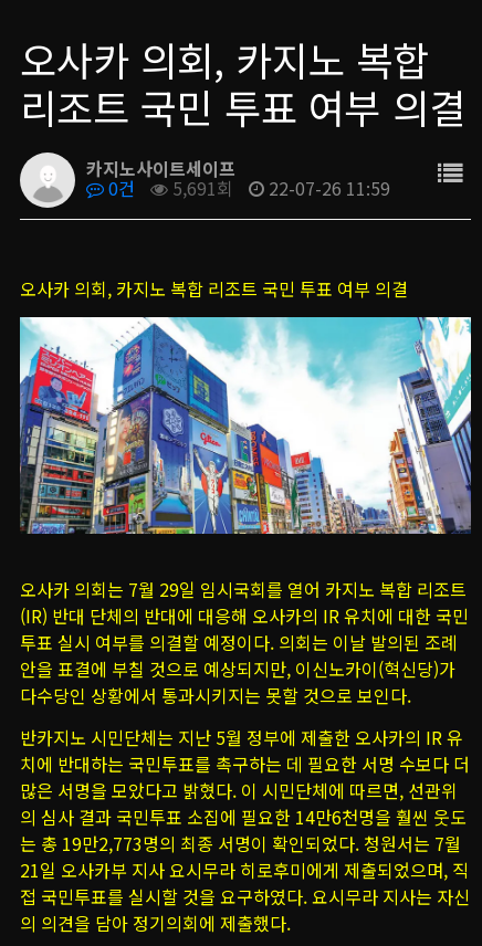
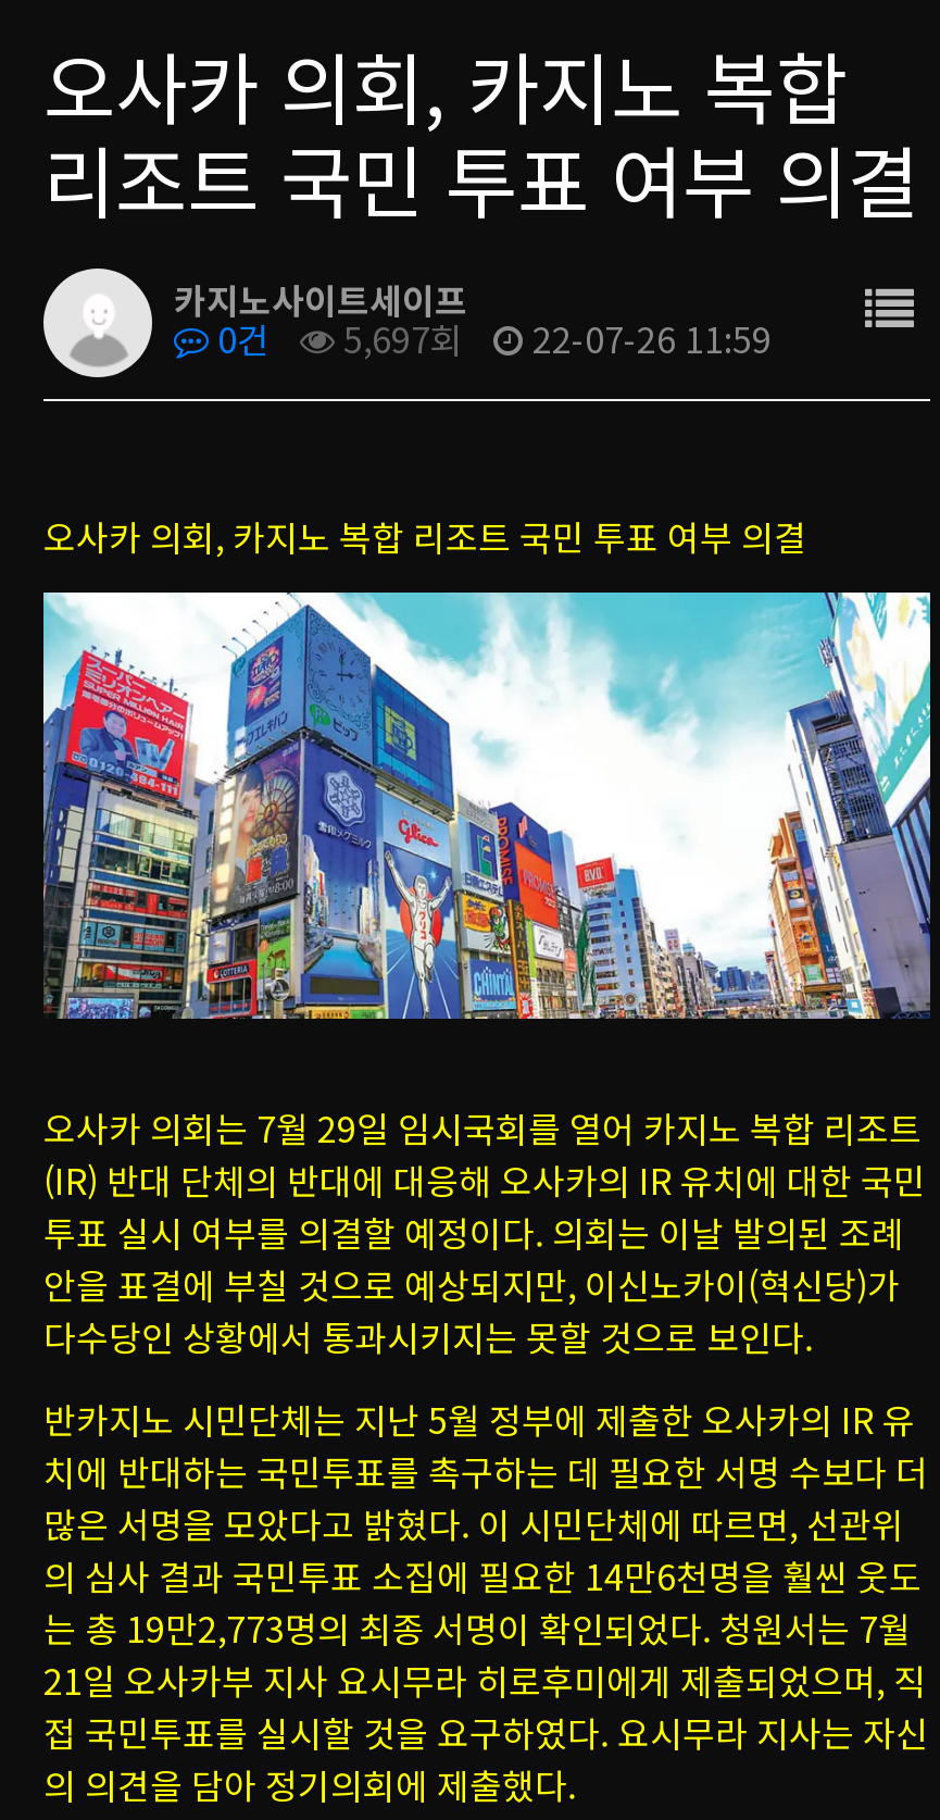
- 0건 5,691회 22-07-26 11:59
+ 0건 5,697회 22-07-26 11:59
